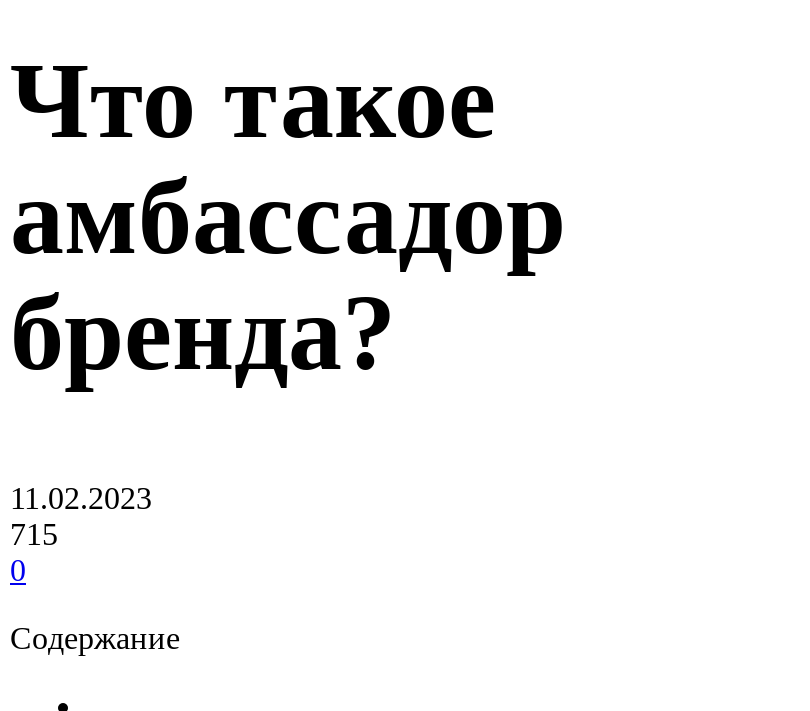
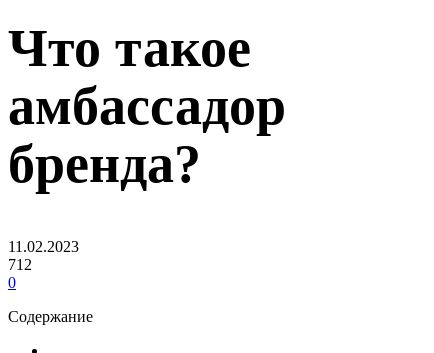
- 715
+ 712
